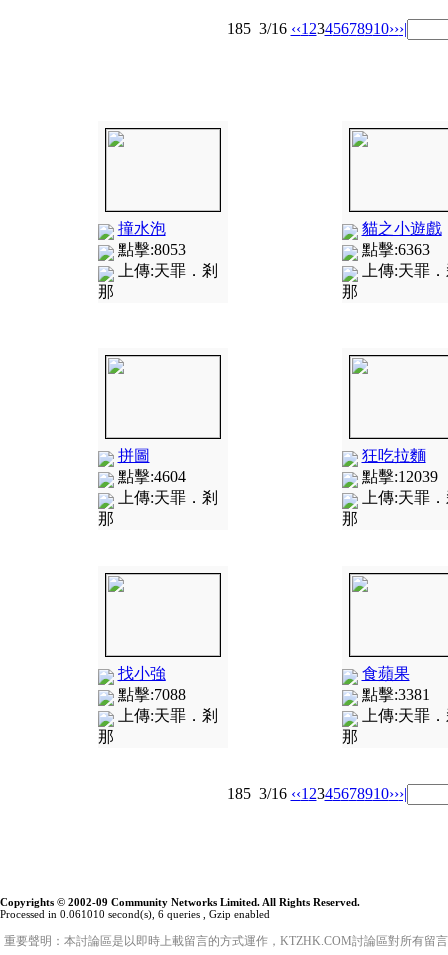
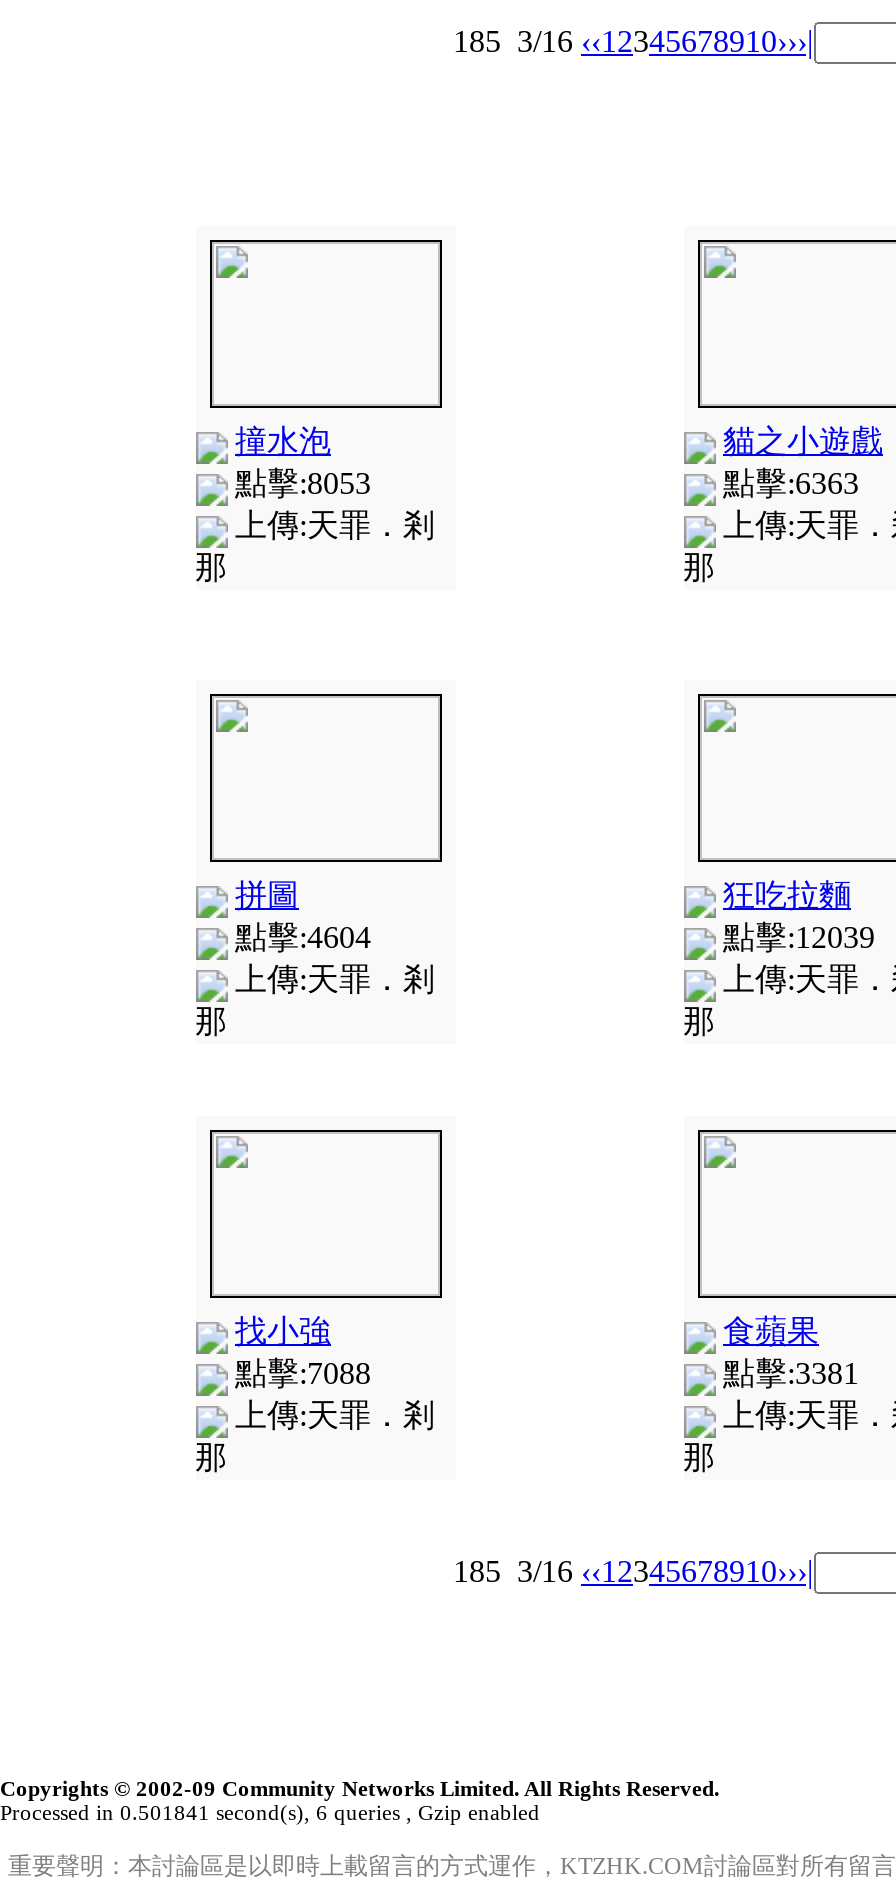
- Processed in 0.061010 second(s), 6 queries , Gzip enabled
+ Processed in 0.501841 second(s), 6 queries , Gzip enabled
